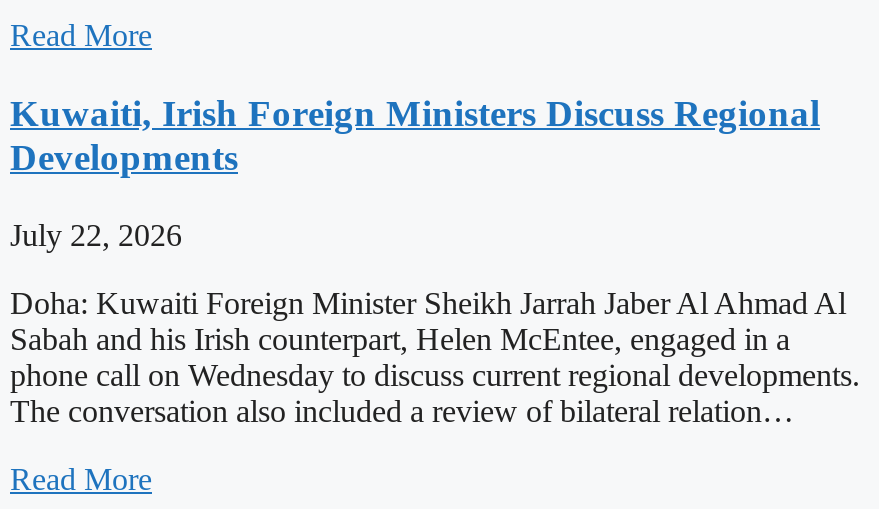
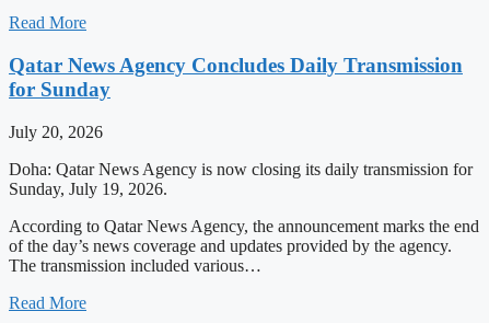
- Kuwaiti, Irish Foreign Ministers Discuss Regional
- Developments
- July 22, 2026
- Doha: Kuwaiti Foreign Minister Sheikh Jarrah Jaber Al Ahmad Al
- Sabah and his Irish counterpart, Helen McEntee, engaged in a
- phone call on Wednesday to discuss current regional developments.
- The conversation also included a review of bilateral relation…
+ Qatar News Agency Concludes Daily Transmission
+ for Sunday
+ July 20, 2026
+ Doha: Qatar News Agency is now closing its daily transmission for
+ Sunday, July 19, 2026.
+ According to Qatar News Agency, the announcement marks the end
+ of the day’s news coverage and updates provided by the agency.
+ The transmission included various…
